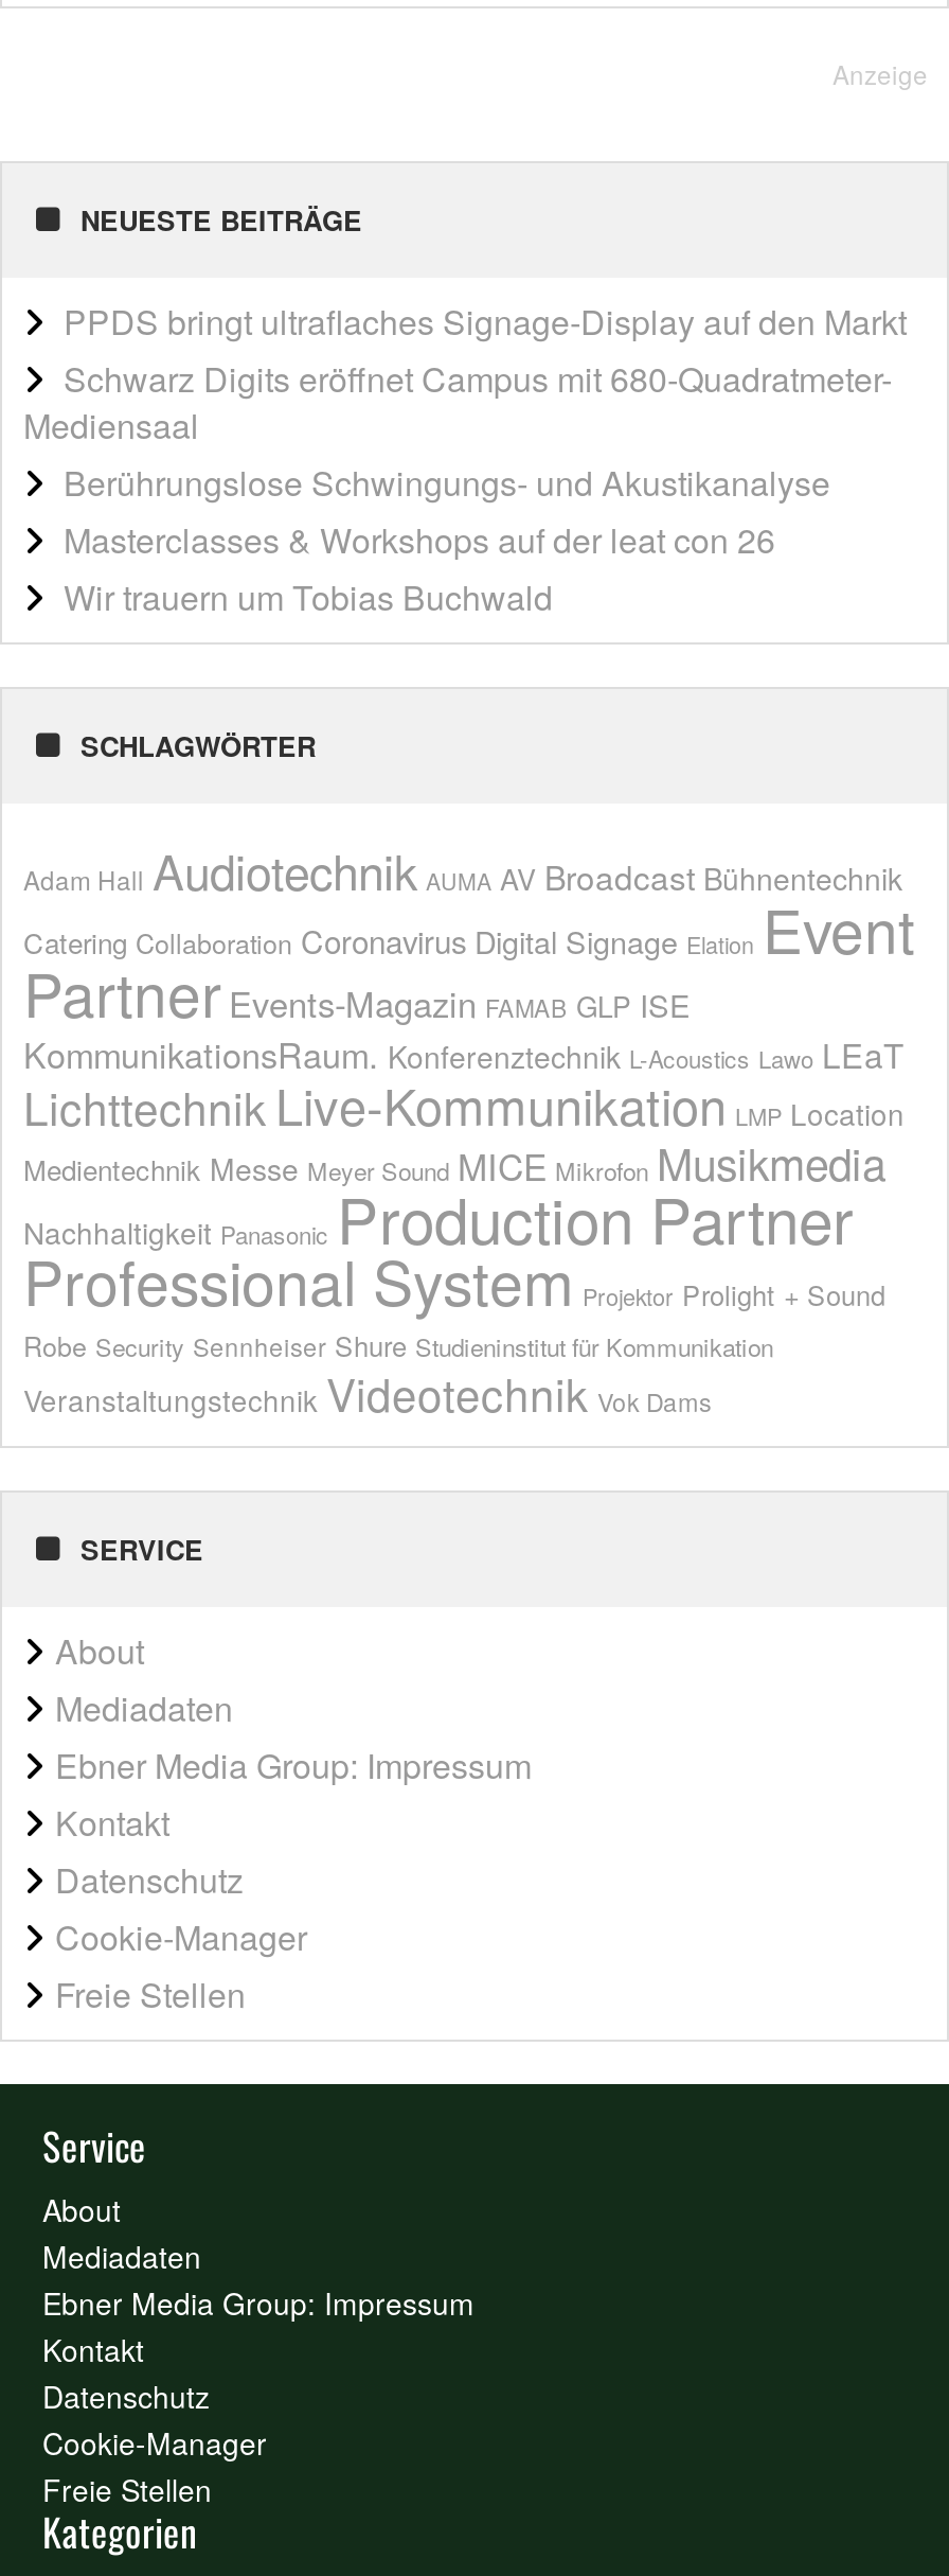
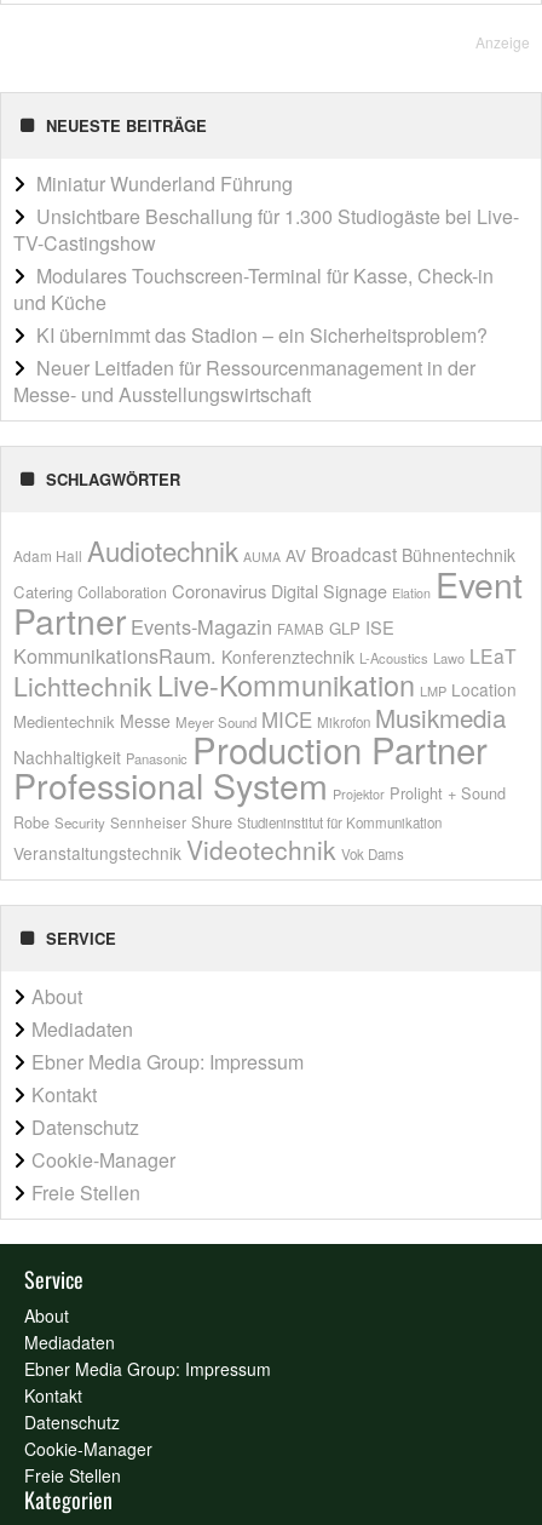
- PPDS bringt ultraflaches Signage-Display auf den Markt
- Schwarz Digits eröffnet Campus mit 680-Quadratmeter-
- Mediensaal
- Berührungslose Schwingungs- und Akustikanalyse
- Masterclasses & Workshops auf der leat con 26
- Wir trauern um Tobias Buchwald
+ Miniatur Wunderland Führung
+ Unsichtbare Beschallung für 1.300 Studiogäste bei Live-
+ TV-Castingshow
+ Modulares Touchscreen-Terminal für Kasse, Check-in
+ und Küche
+ KI übernimmt das Stadion – ein Sicherheitsproblem?
+ Neuer Leitfaden für Ressourcenmanagement in der
+ Messe- und Ausstellungswirtschaft
